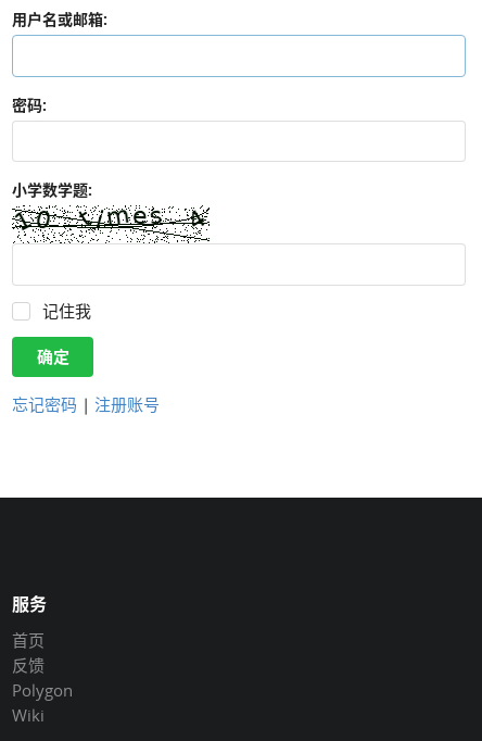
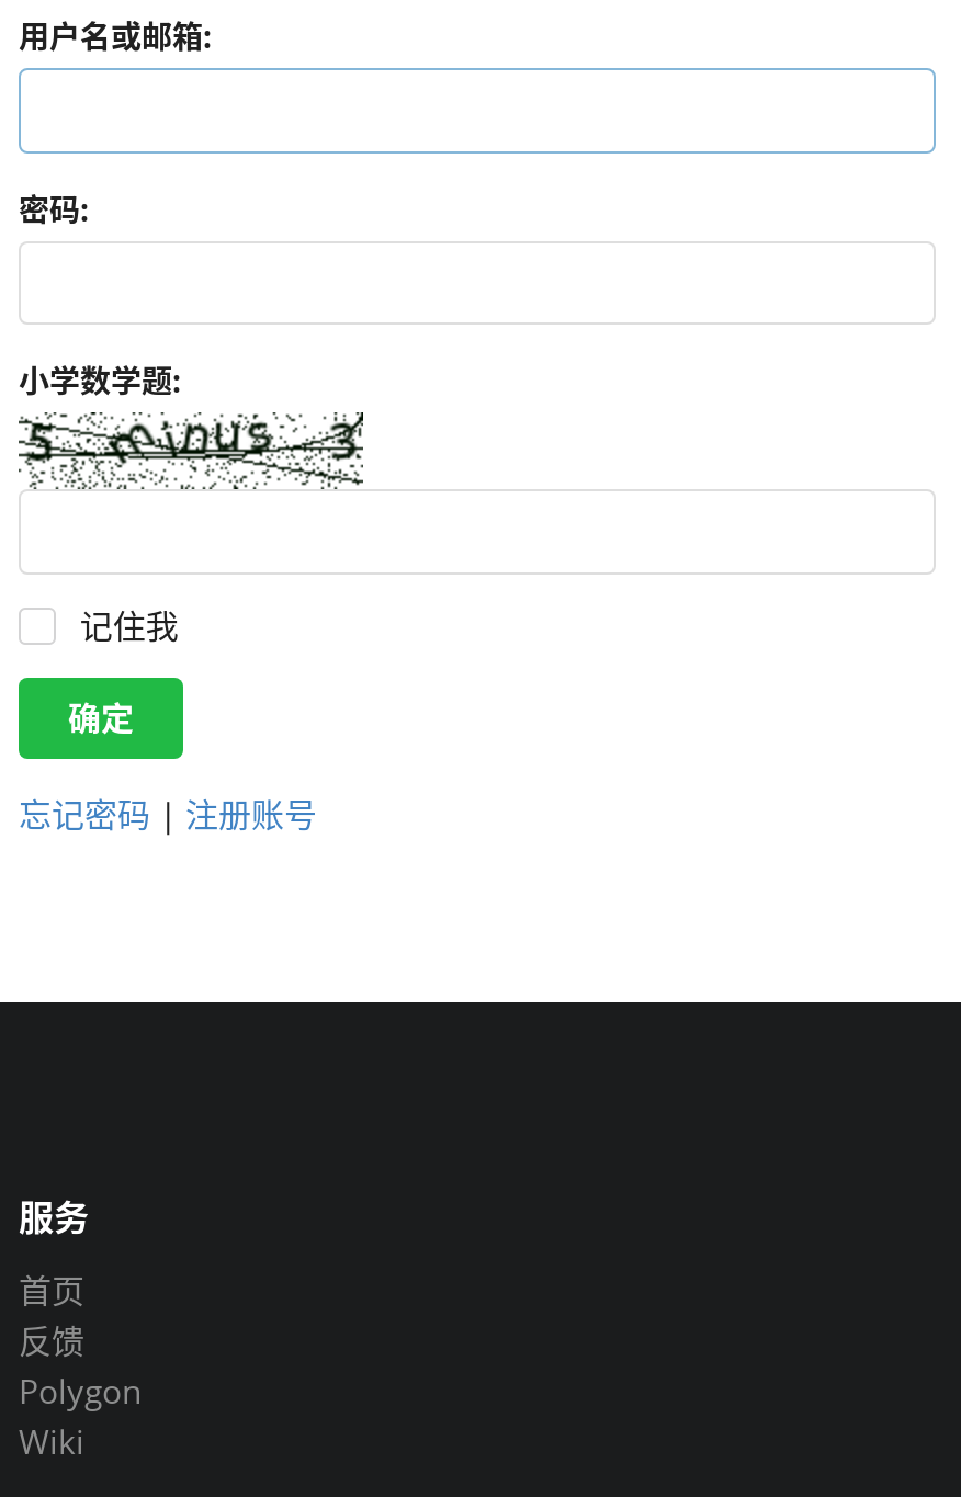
- [image]
+ [image]
